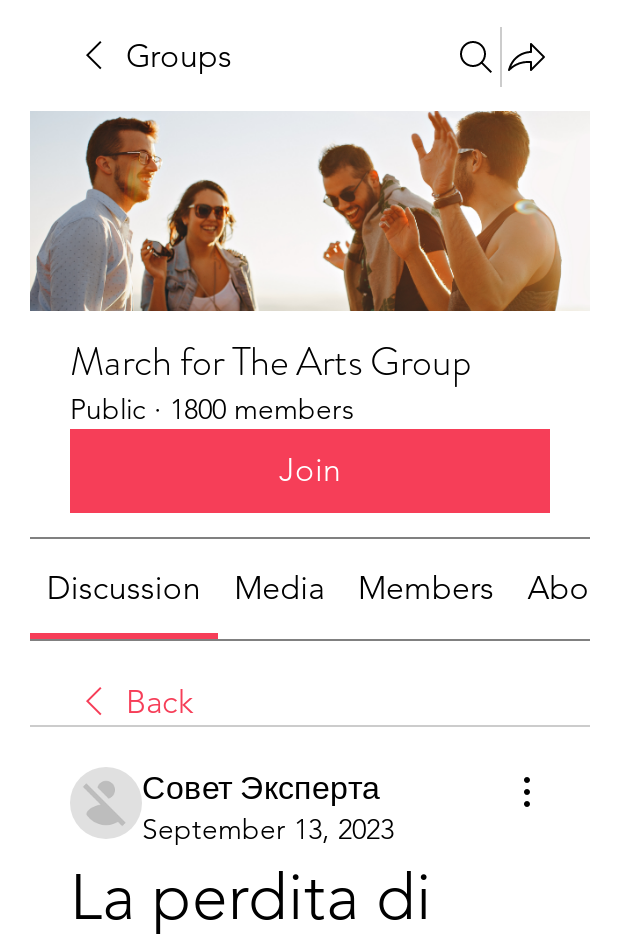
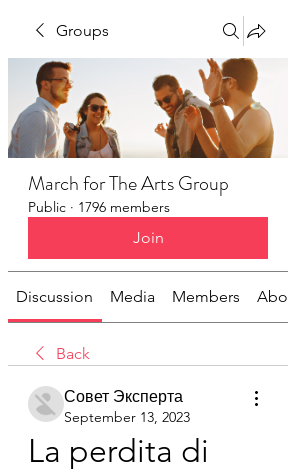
- Public · 1800 members
+ Public · 1796 members
